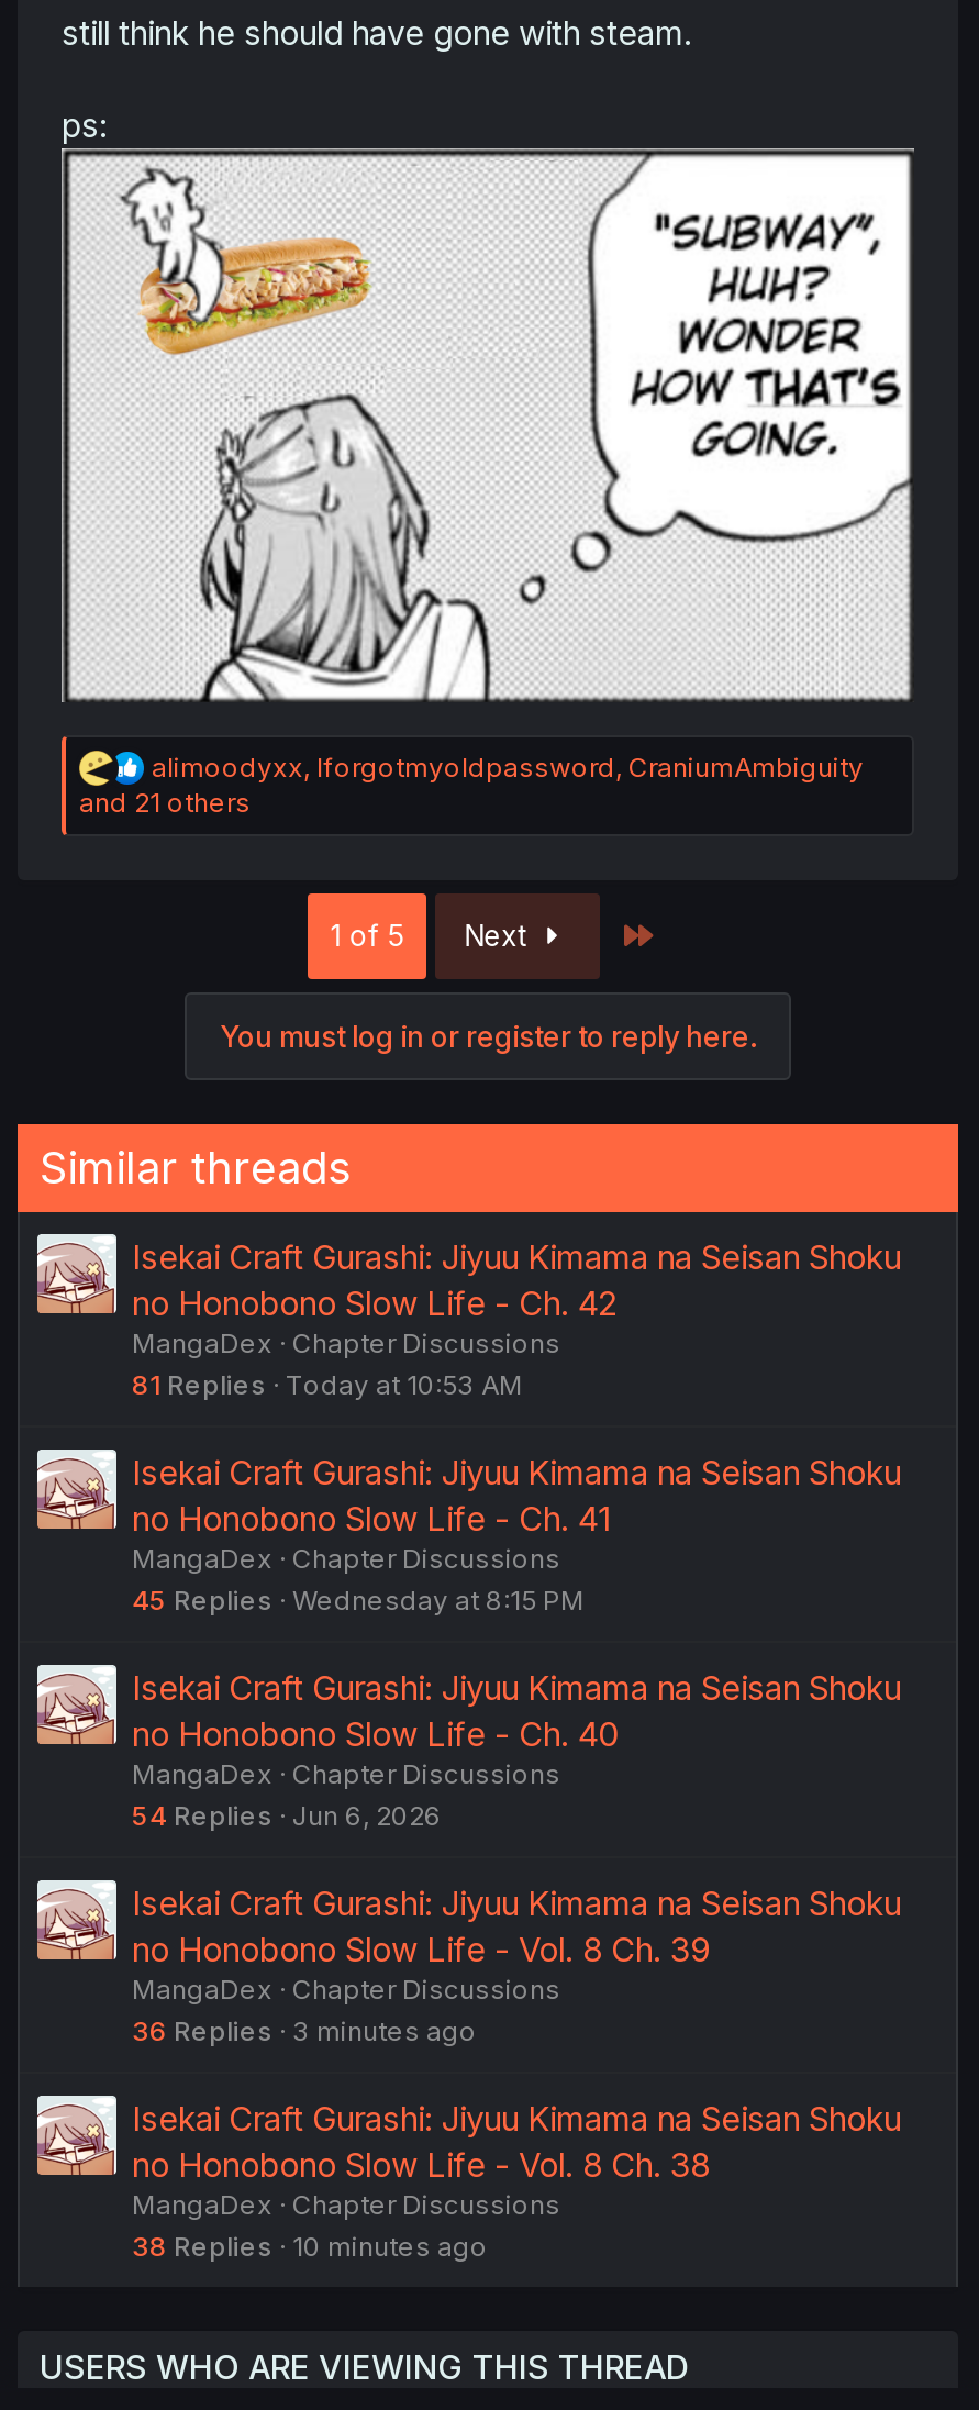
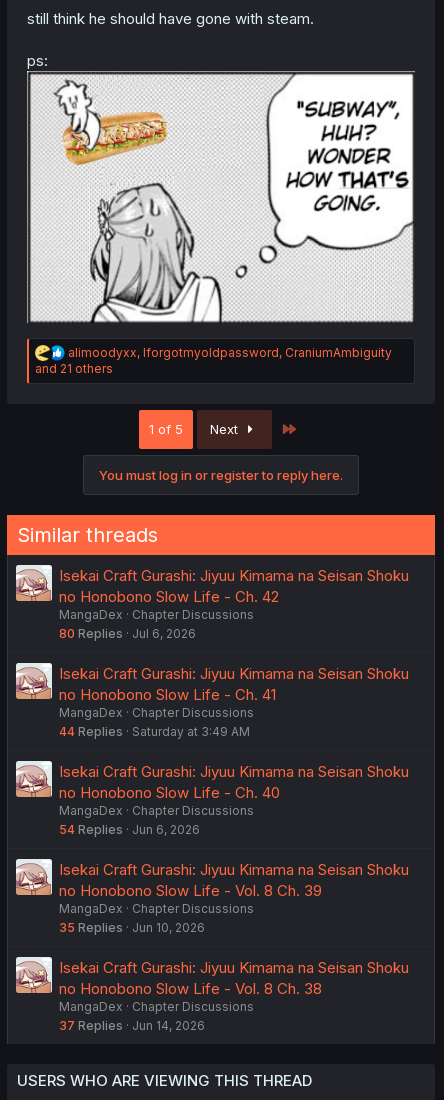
- 81 Replies Today at 10:53 AM
+ 80 Replies Jul 6, 2026

- 45 Replies Wednesday at 8:15 PM
+ 44 Replies Saturday at 3:49 AM

- 36 Replies 3 minutes ago
+ 35 Replies Jun 10, 2026

- 38 Replies 10 minutes ago
+ 37 Replies Jun 14, 2026
